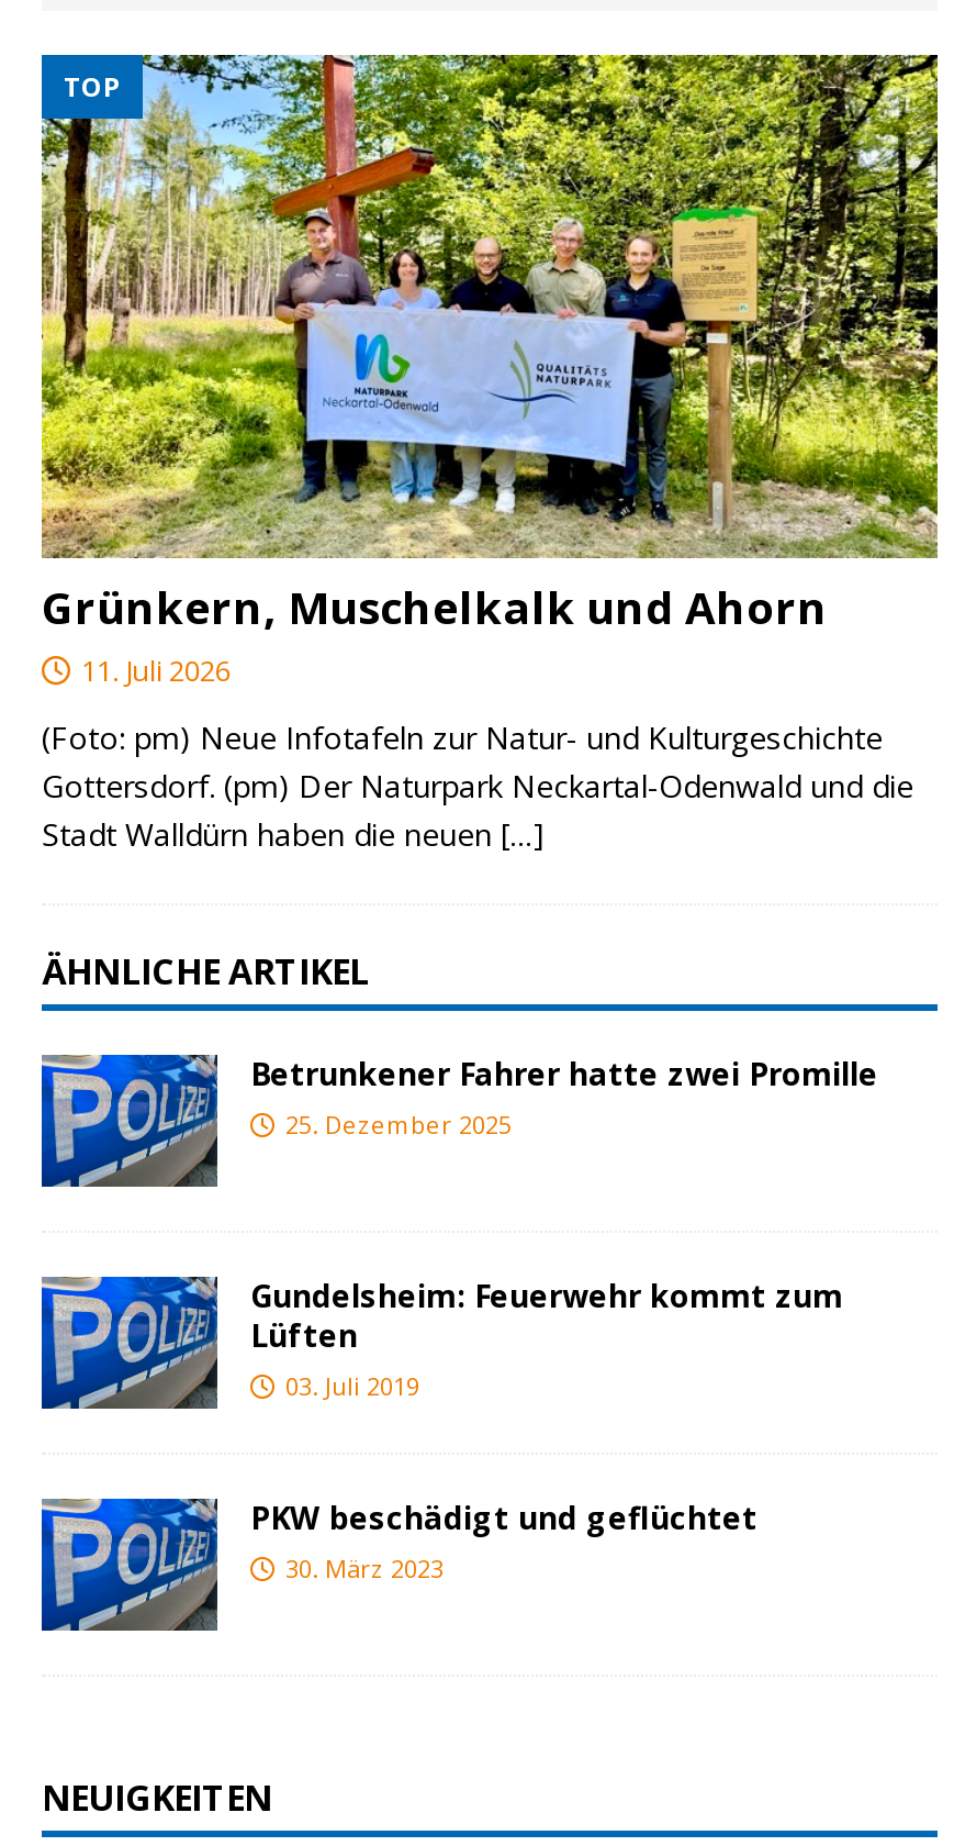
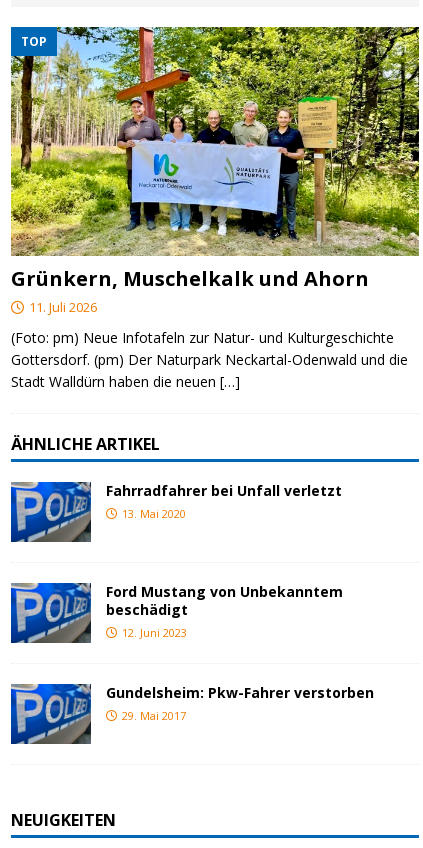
- Betrunkener Fahrer hatte zwei Promille
- 25. Dezember 2025
+ Fahrradfahrer bei Unfall verletzt
+ 13. Mai 2020

- Gundelsheim: Feuerwehr kommt zum
- Lüften
- 03. Juli 2019
+ Ford Mustang von Unbekanntem
+ beschädigt
+ 12. Juni 2023

- PKW beschädigt und geflüchtet
- 30. März 2023
+ Gundelsheim: Pkw-Fahrer verstorben
+ 29. Mai 2017
